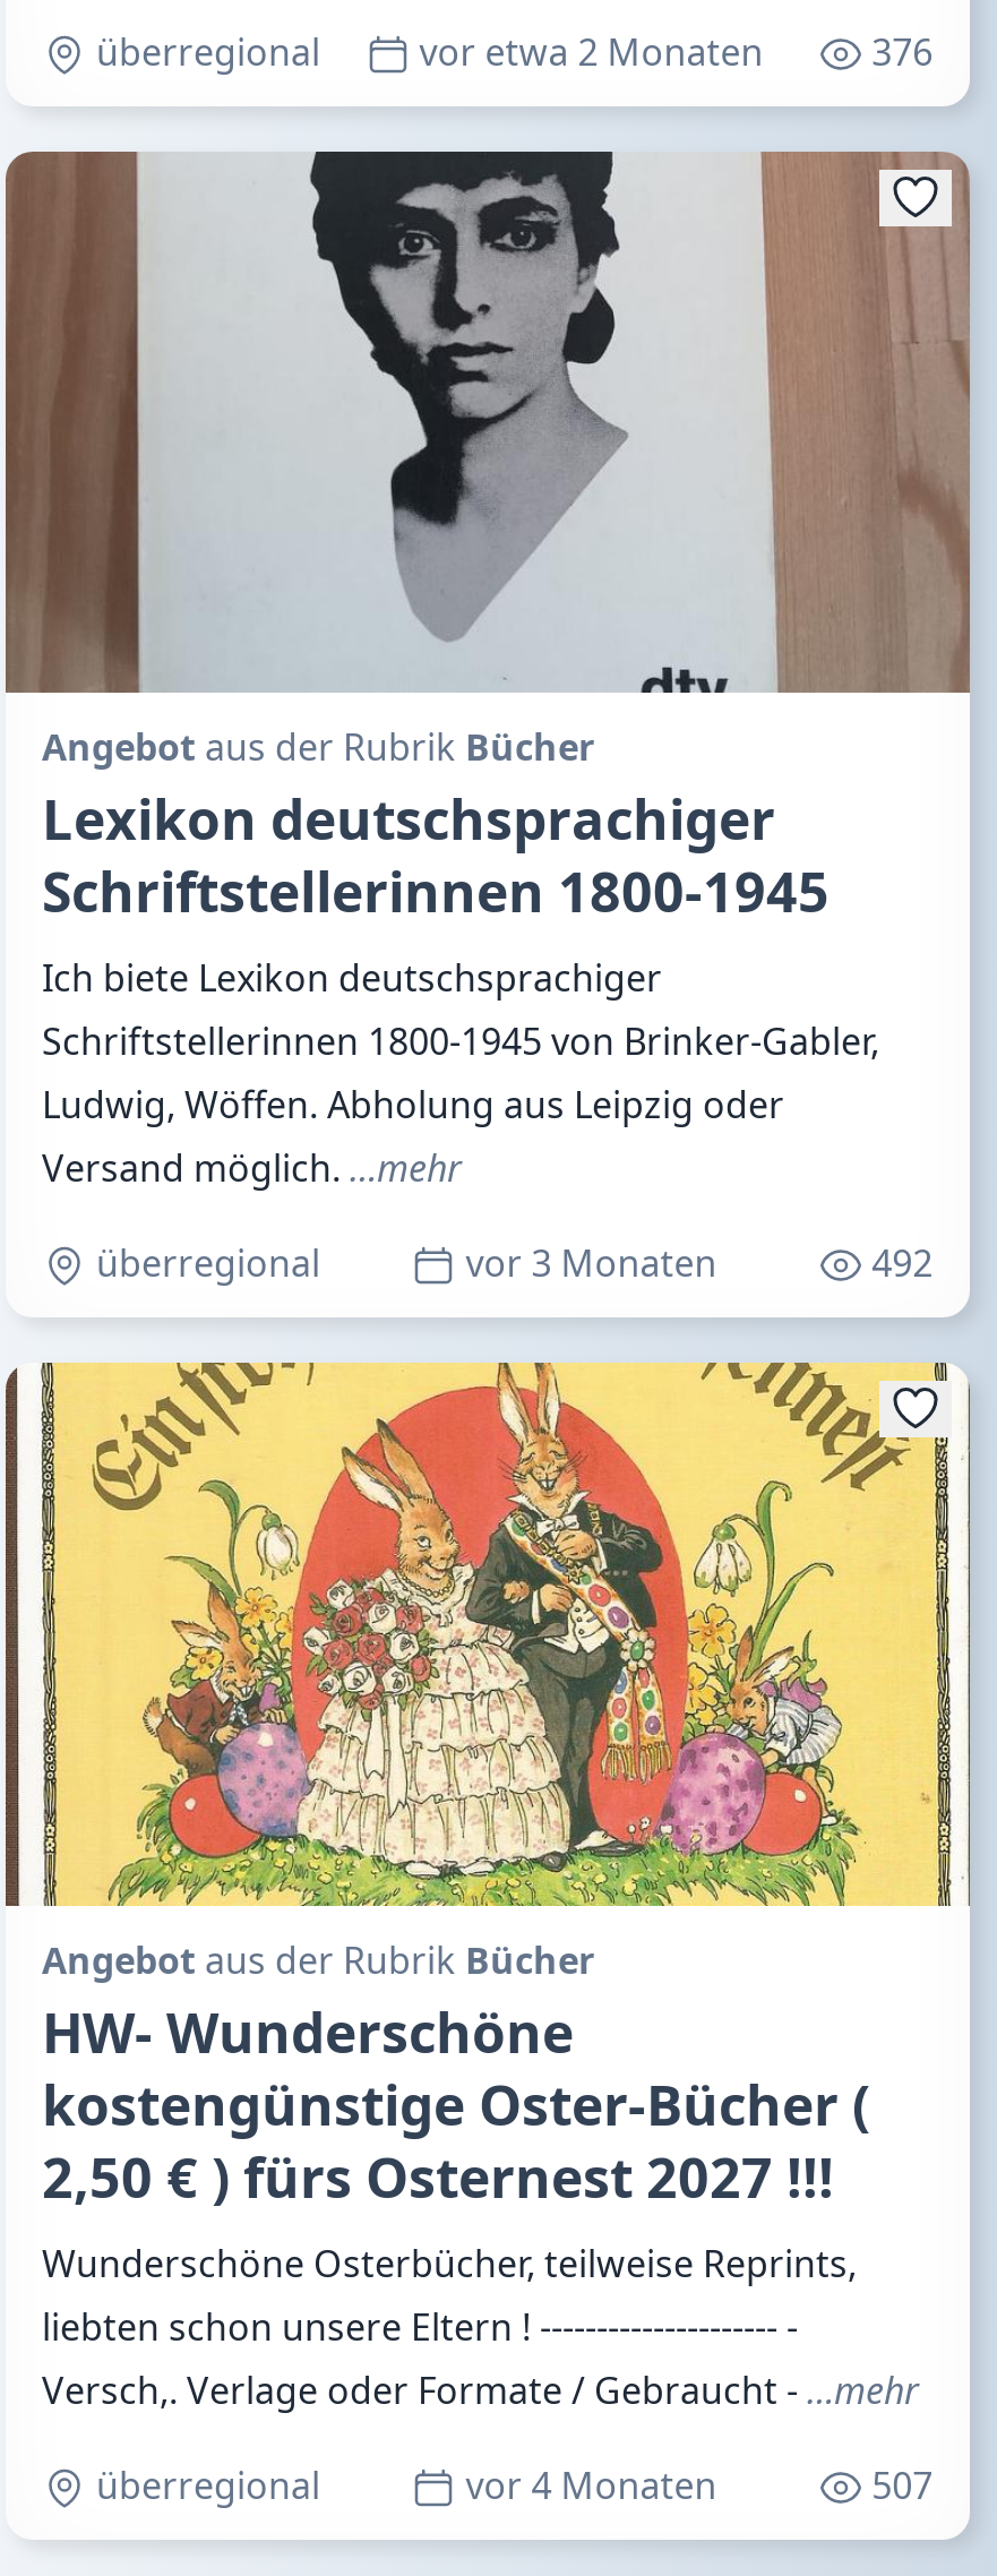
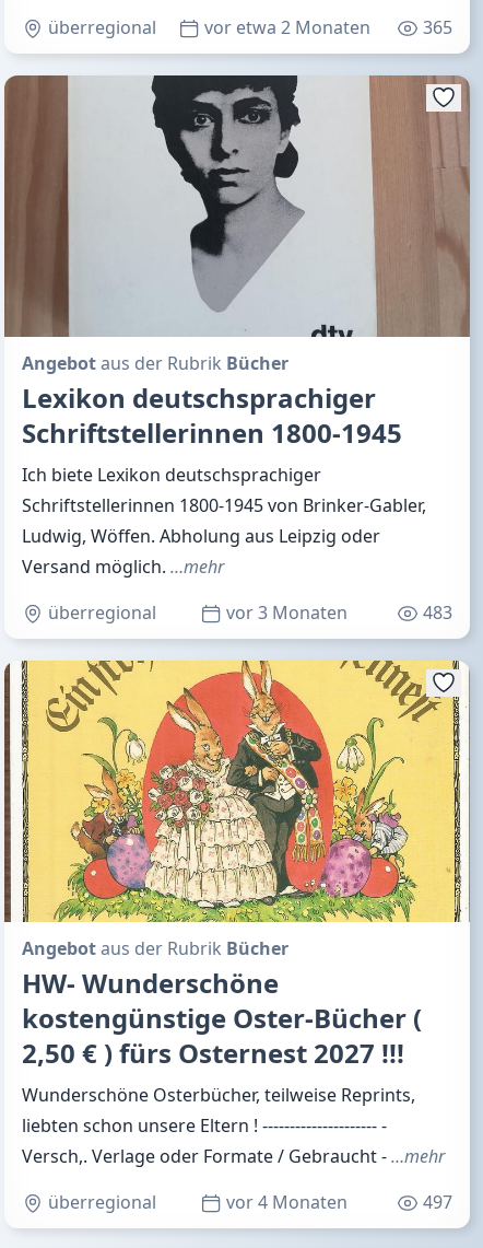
- 376
+ 365

- 492
+ 483

- 507
+ 497
